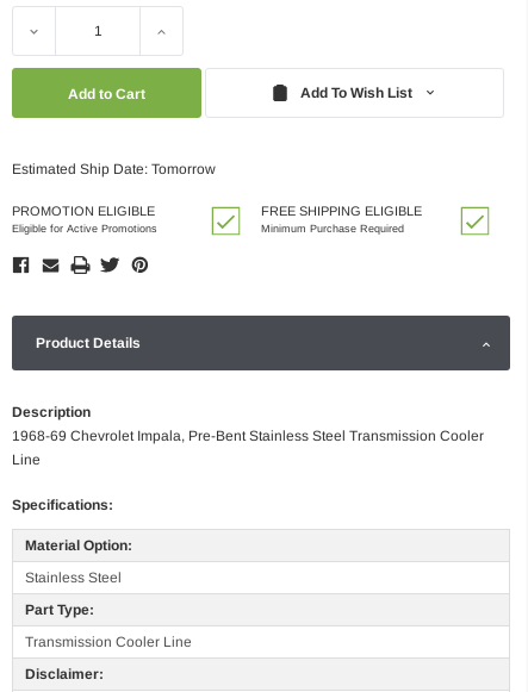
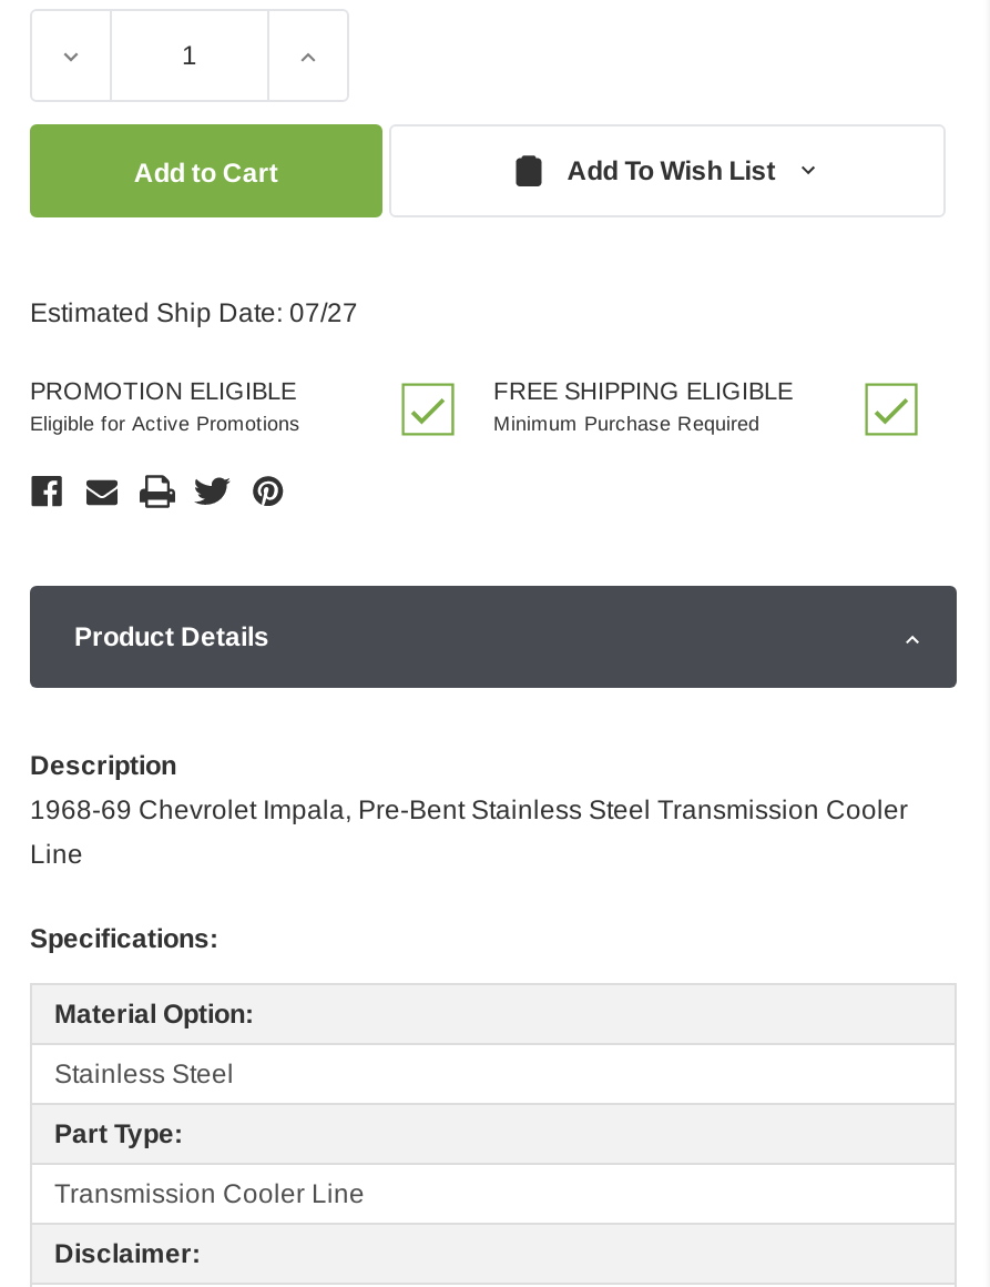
- Estimated Ship Date: Tomorrow
+ Estimated Ship Date: 07/27
